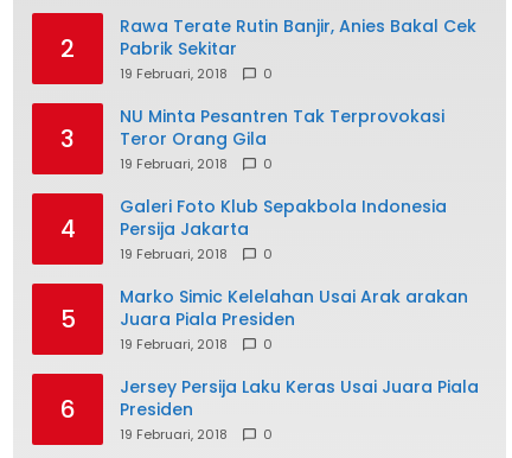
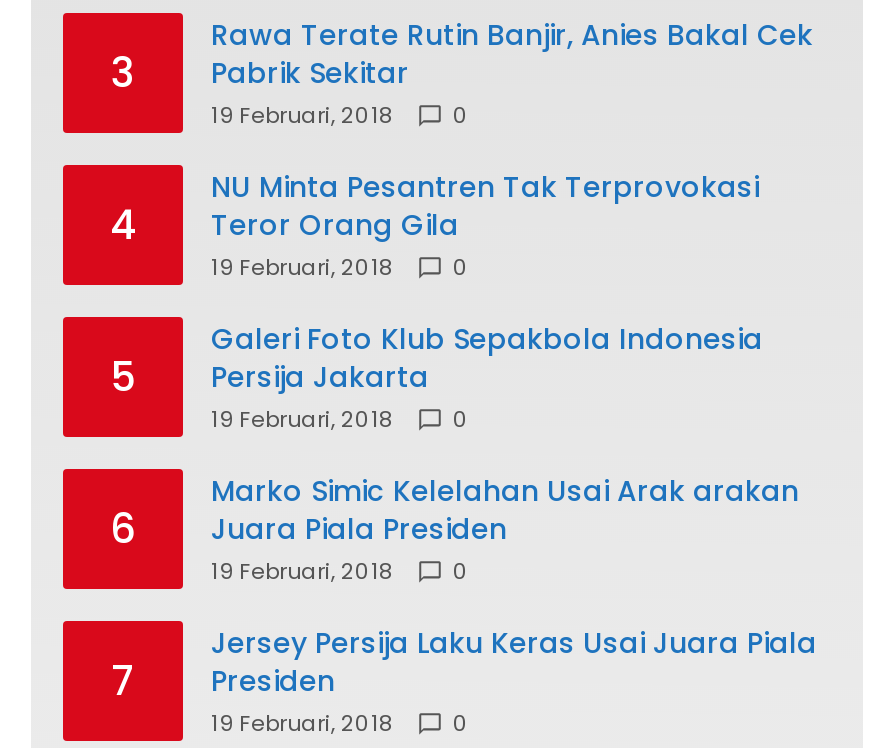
- 2 Pabrik Sekitar
+ 3 Pabrik Sekitar

- 3 Teror Orang Gila
+ 4 Teror Orang Gila

- 4 Persija Jakarta
+ 5 Persija Jakarta

- 5 Juara Piala Presiden
+ 6 Juara Piala Presiden

- 6 Presiden
+ 7 Presiden
